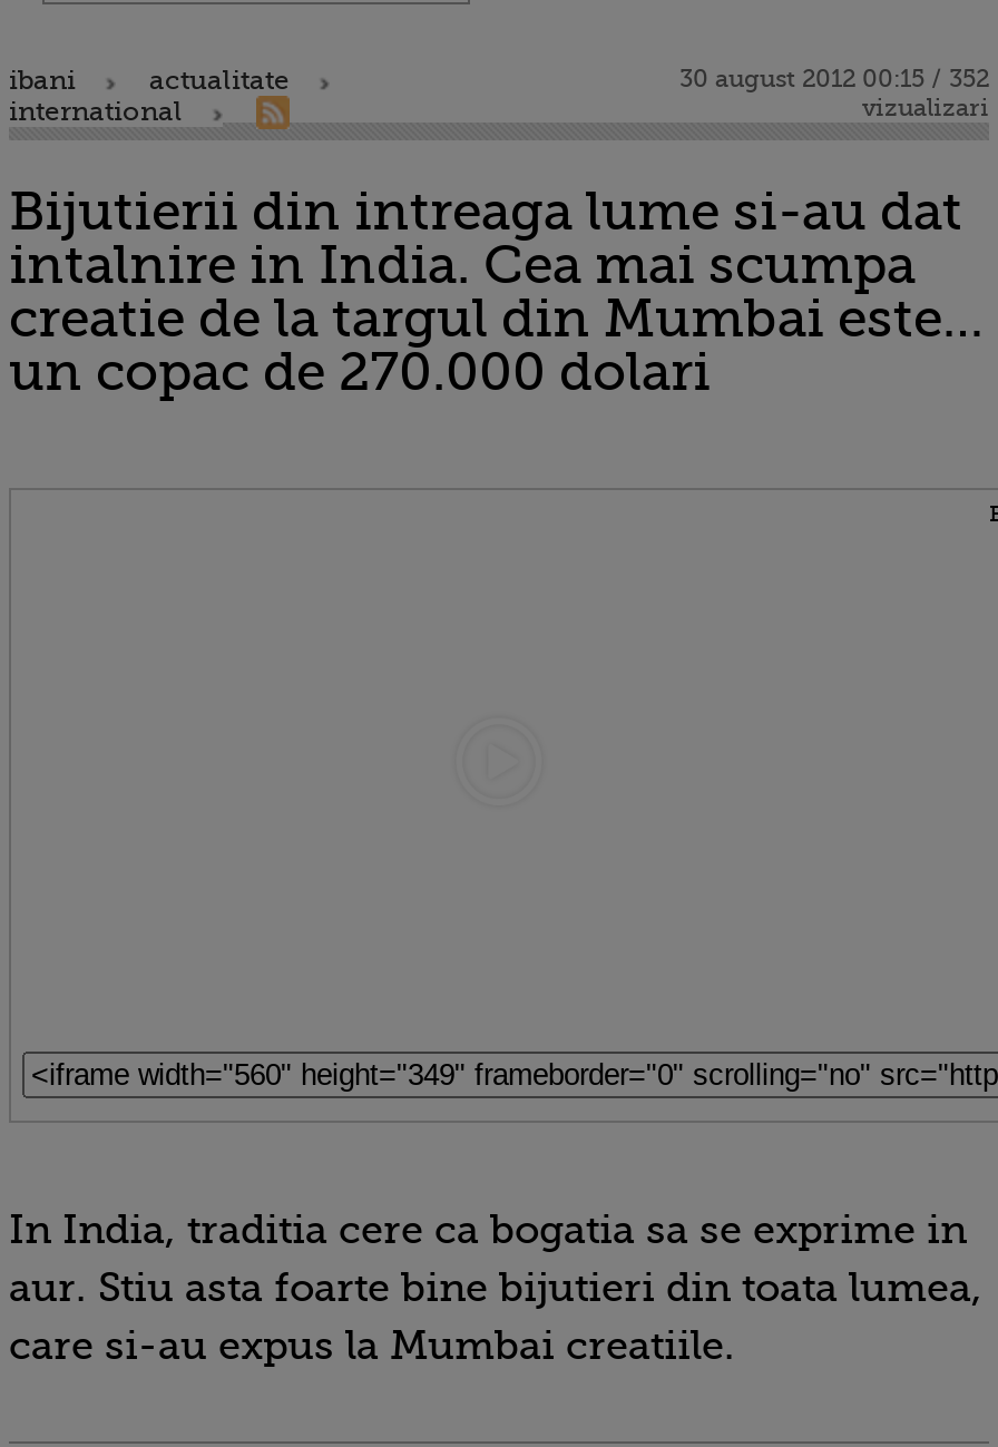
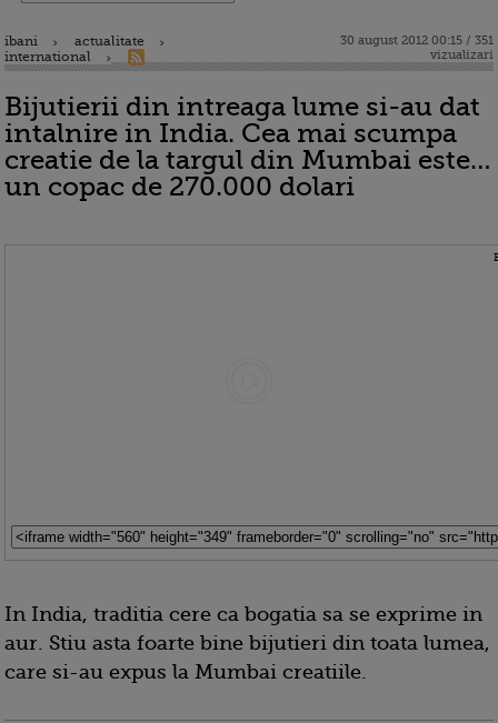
- 30 august 2012 00:15 / 352
+ 30 august 2012 00:15 / 351
